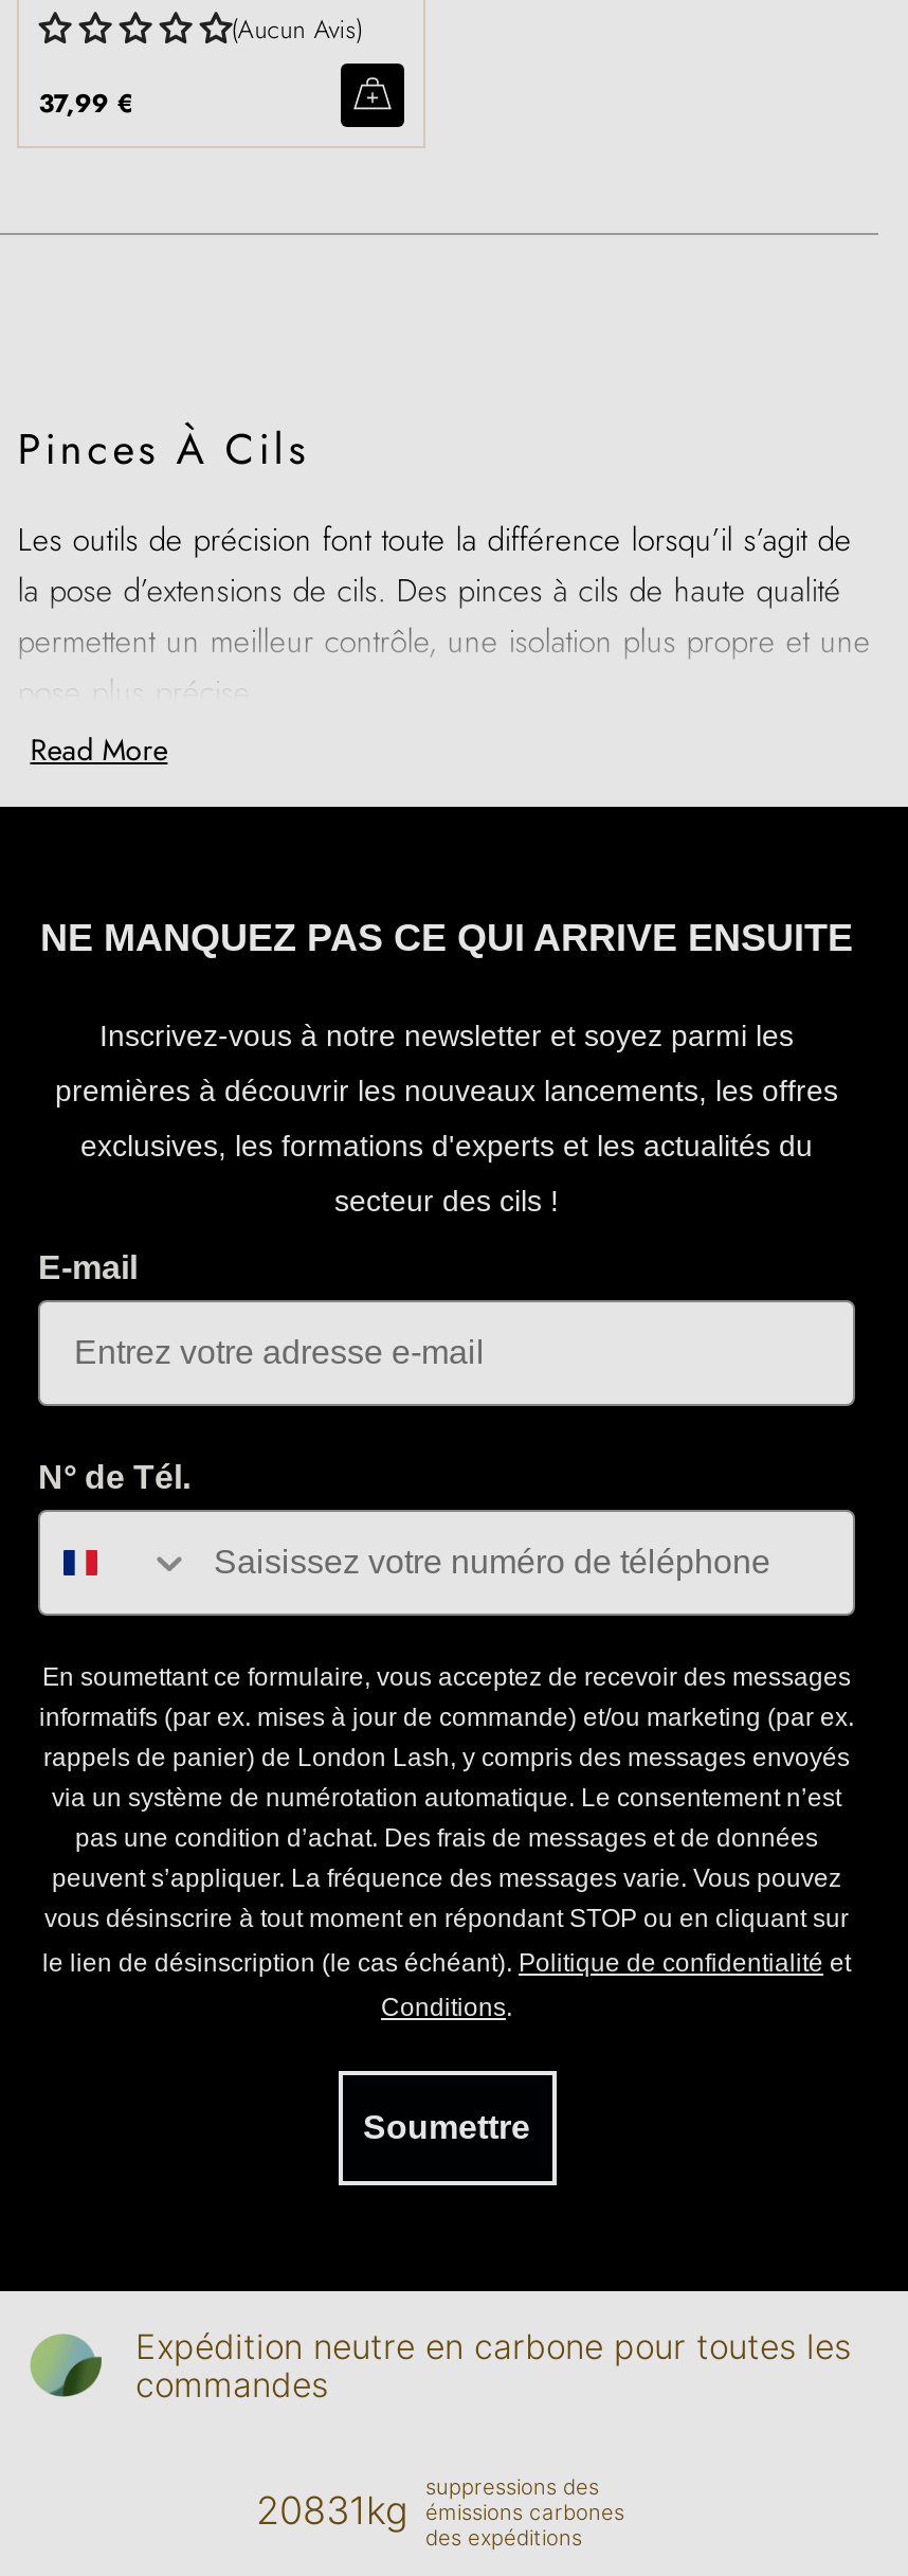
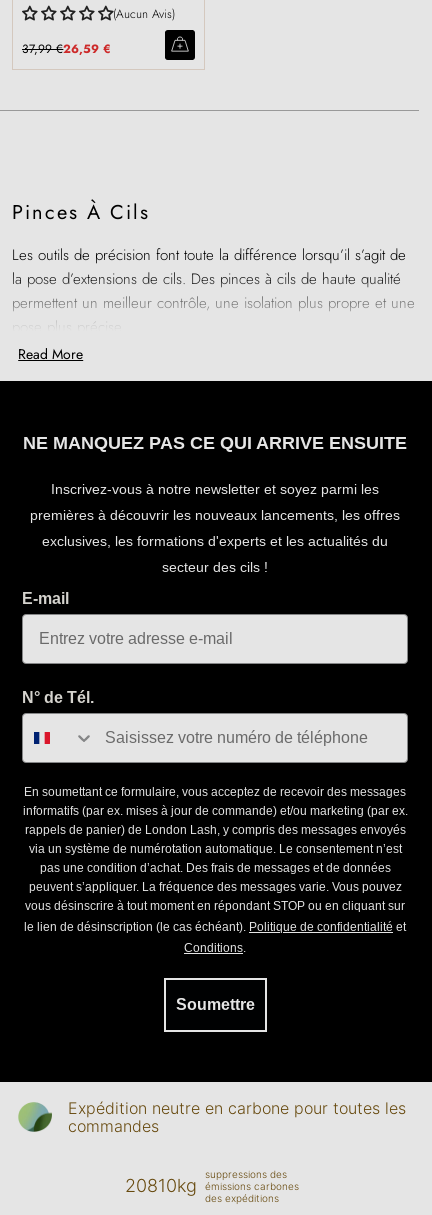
- 37,99 €
+ 37,99 €26,59 €

- 20831kg émissions carbones
+ 20810kg émissions carbones
